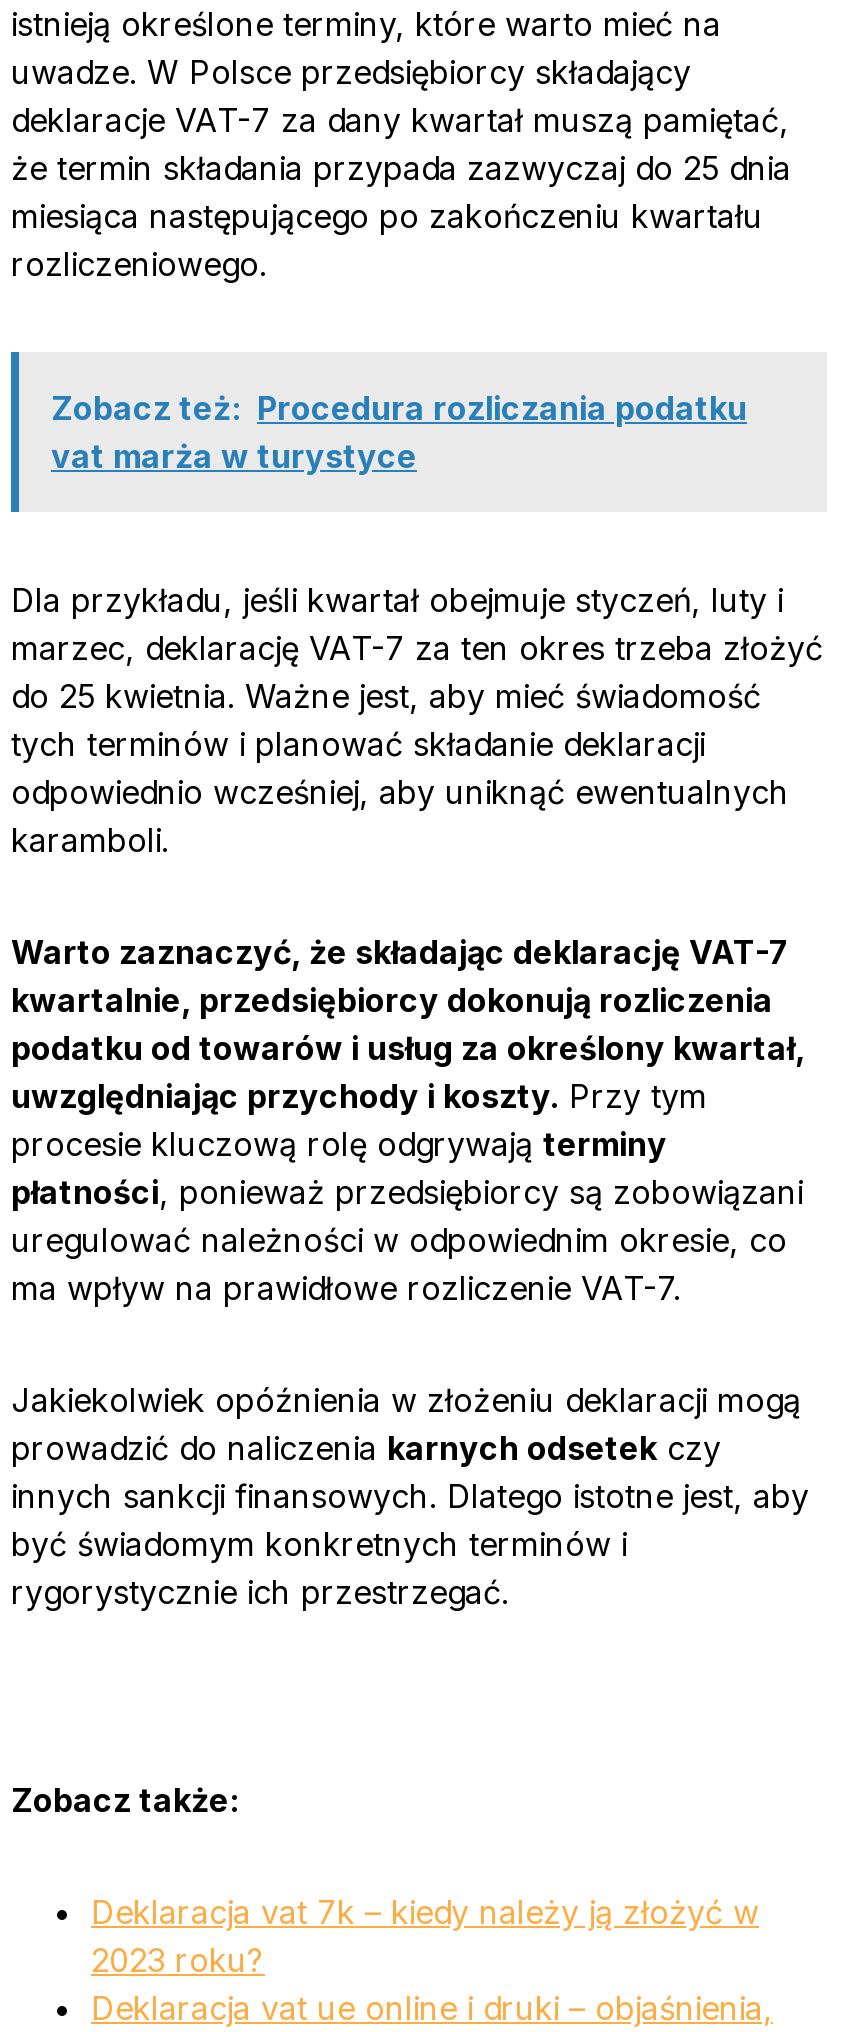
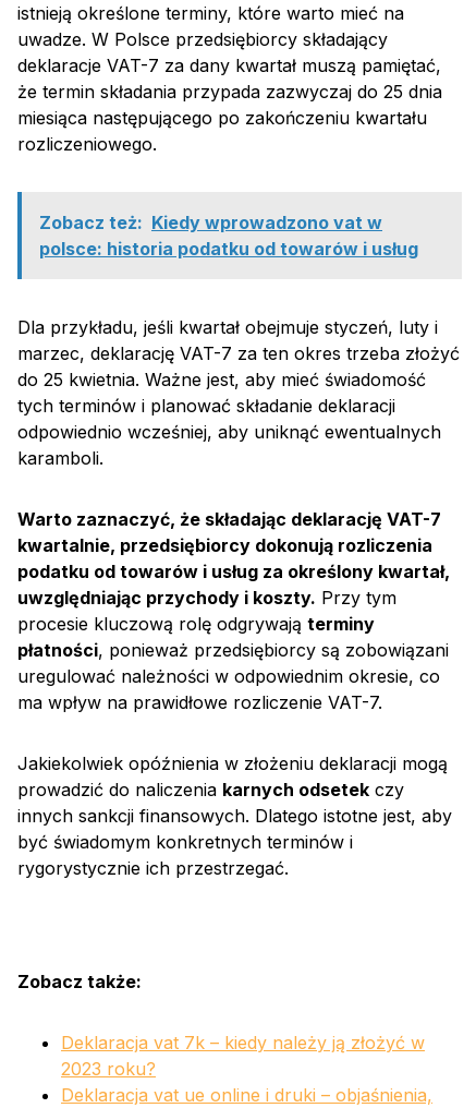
- Zobacz też: Procedura rozliczania podatku
- vat marża w turystyce
+ Zobacz też: Kiedy wprowadzono vat w
+ polsce: historia podatku od towarów i usług
